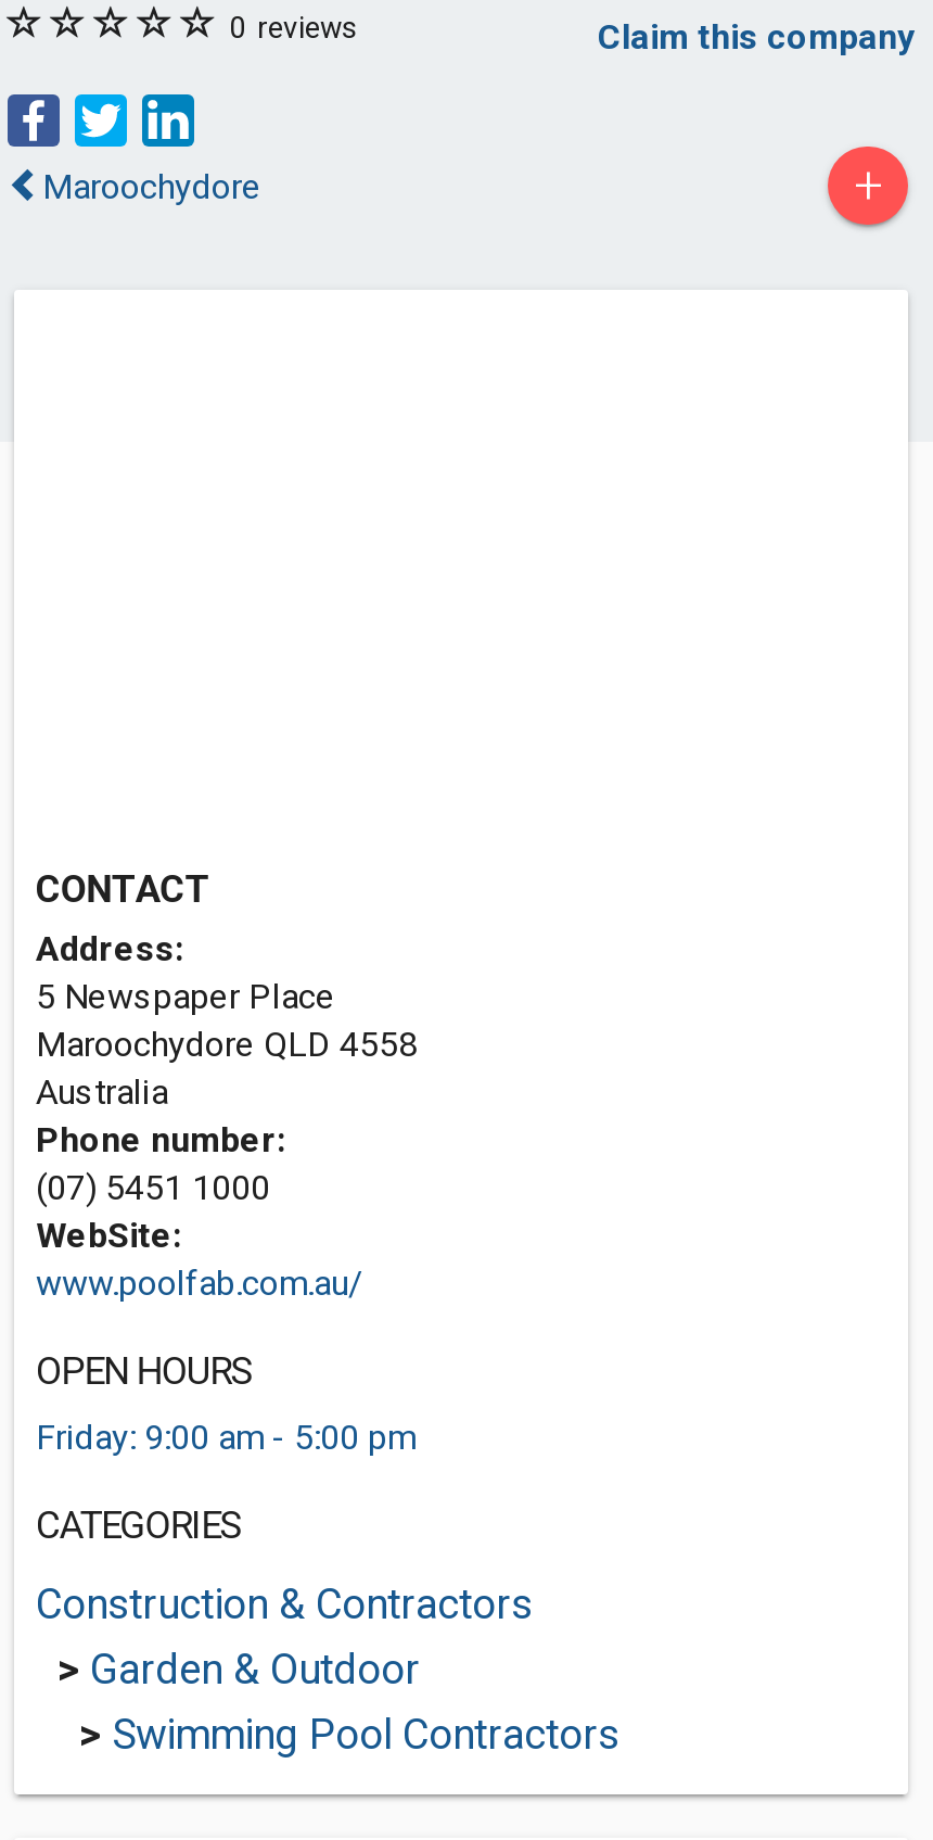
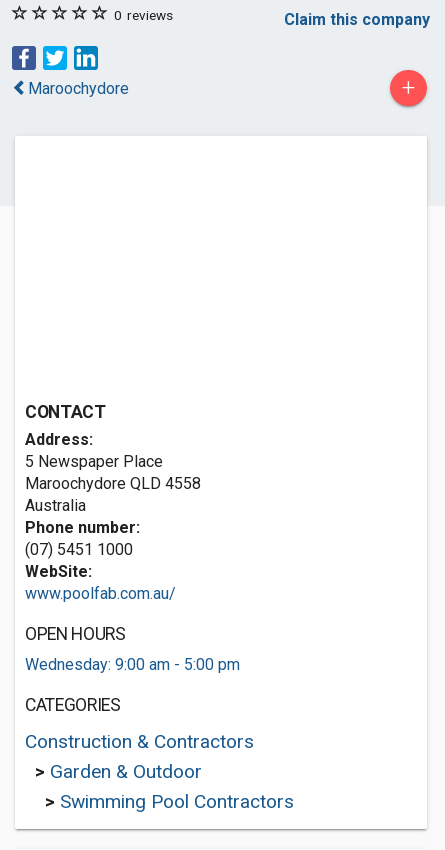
- Friday: 9:00 am - 5:00 pm
+ Wednesday: 9:00 am - 5:00 pm
